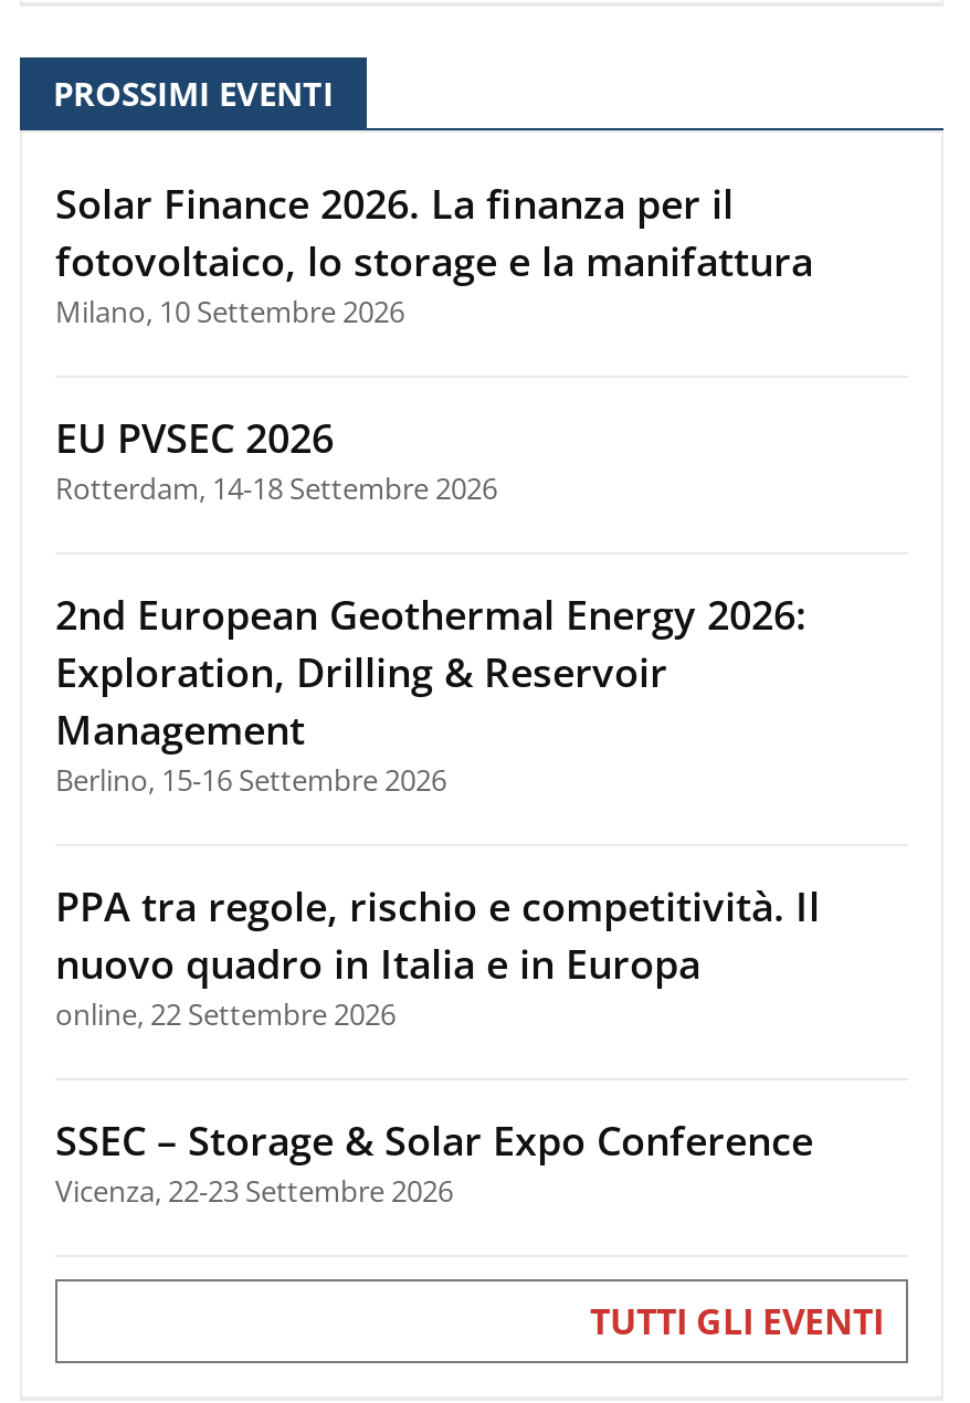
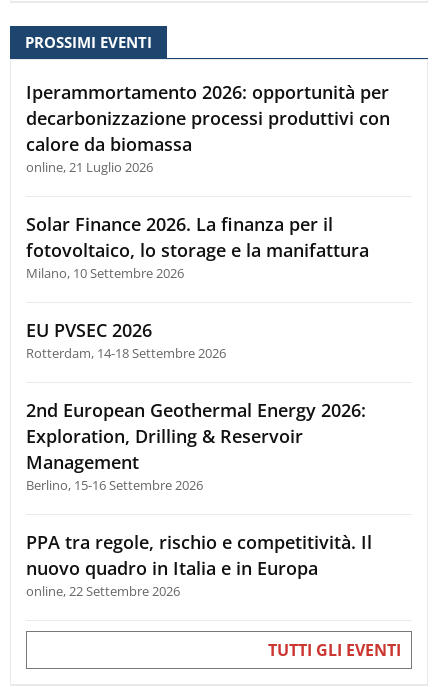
+ Iperammortamento 2026: opportunità per
+ decarbonizzazione processi produttivi con
+ calore da biomassa
+ online, 21 Luglio 2026

moved down: Solar Finance 2026. La finanza per il | fotovoltaico, lo storage e la manifattura | Milano, 10 Settembre 2026 | ... | nuovo quadro in Italia e in Europa | online, 22 Settembre 2026

- SSEC – Storage & Solar Expo Conference
- Vicenza, 22-23 Settembre 2026
